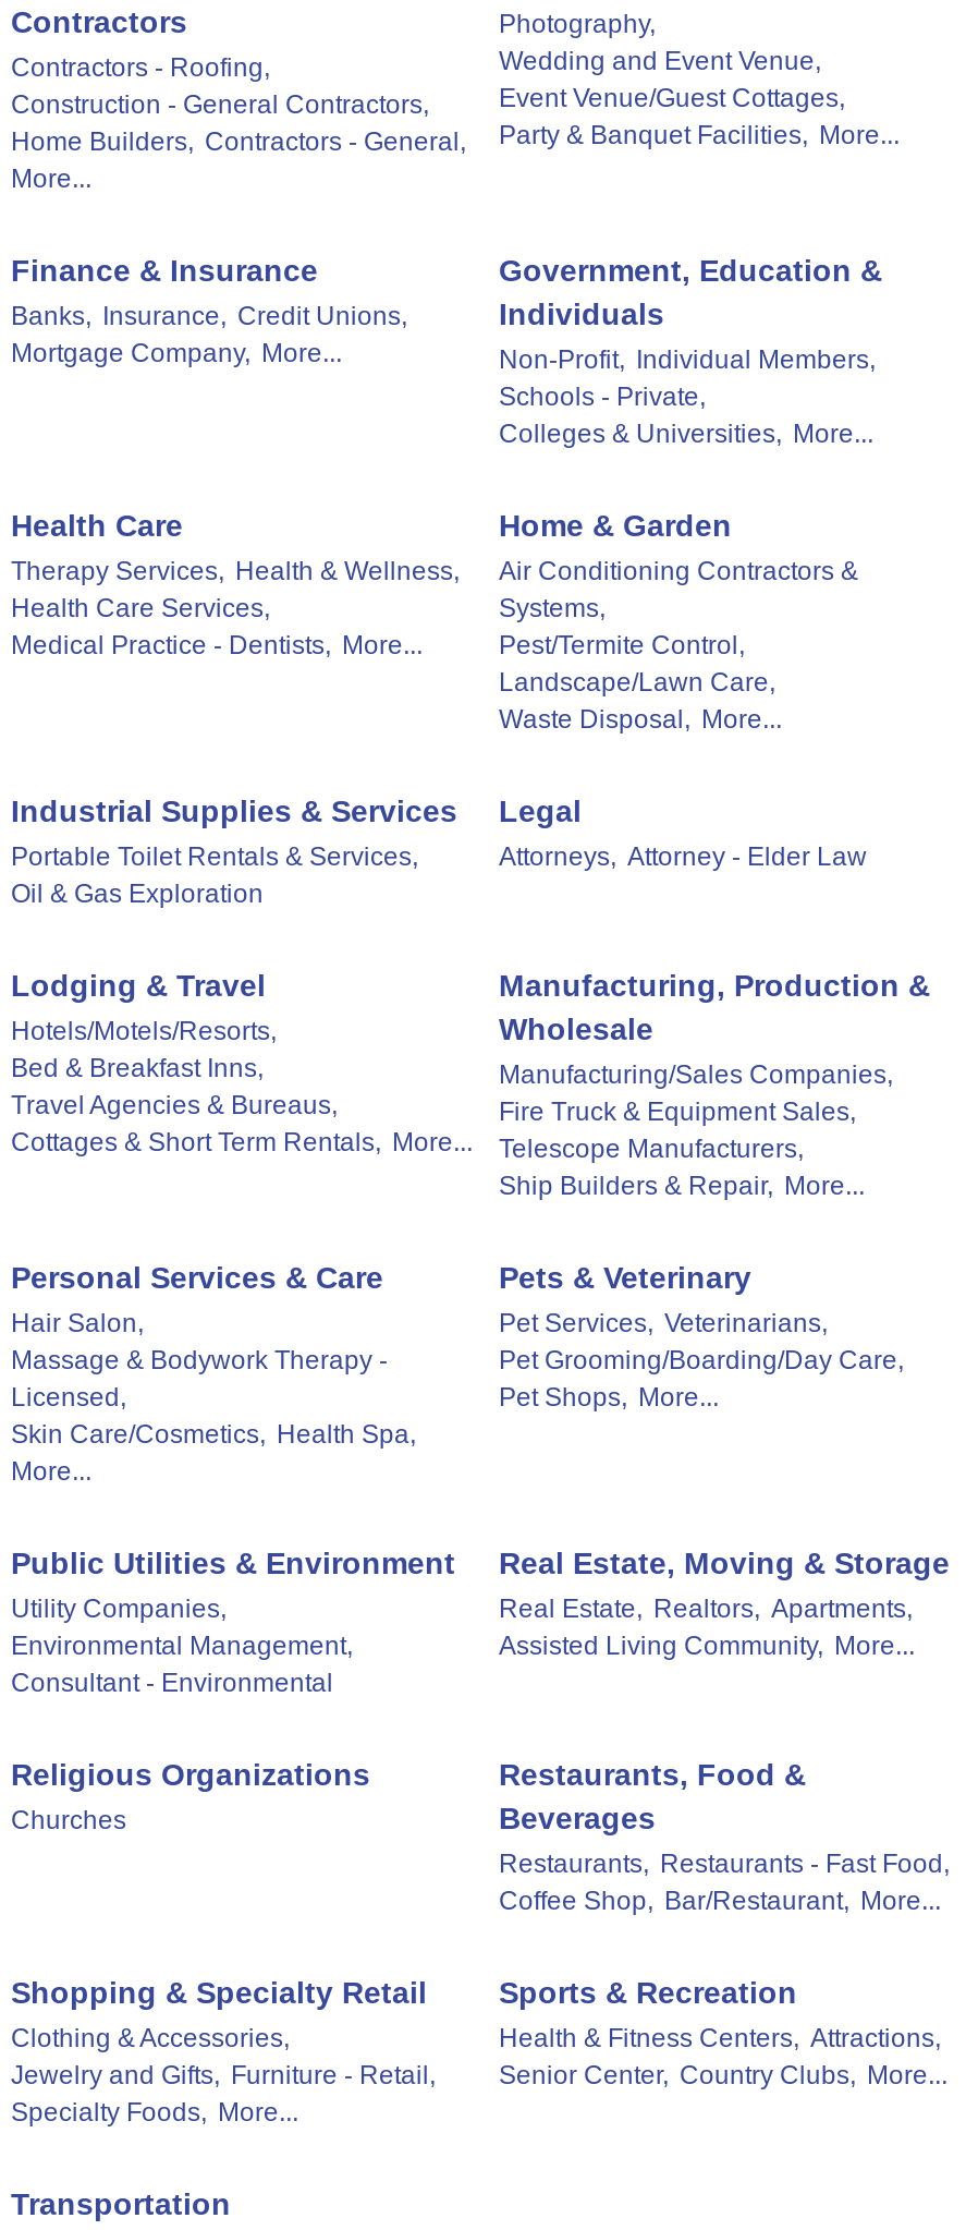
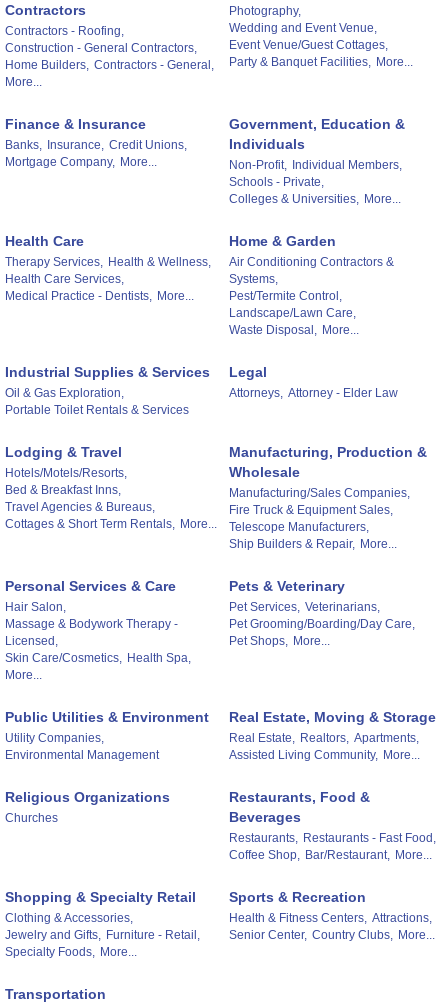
- Portable Toilet Rentals & Services,
- Oil & Gas Exploration
+ Oil & Gas Exploration,
+ Portable Toilet Rentals & Services

- Environmental Management,
- Consultant - Environmental
+ Environmental Management
